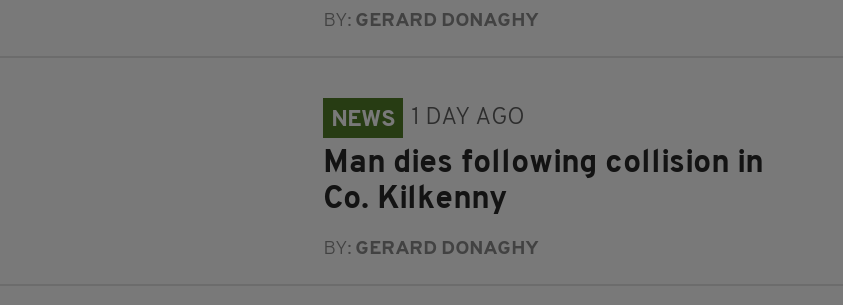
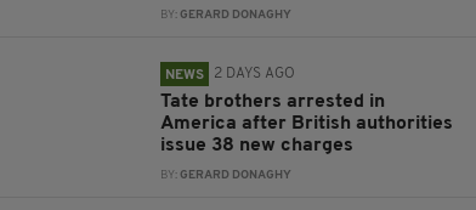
- NEWS 1 DAY AGO
+ NEWS 2 DAYS AGO

- Man dies following collision in
- Co. Kilkenny
+ Tate brothers arrested in
+ America after British authorities
+ issue 38 new charges
